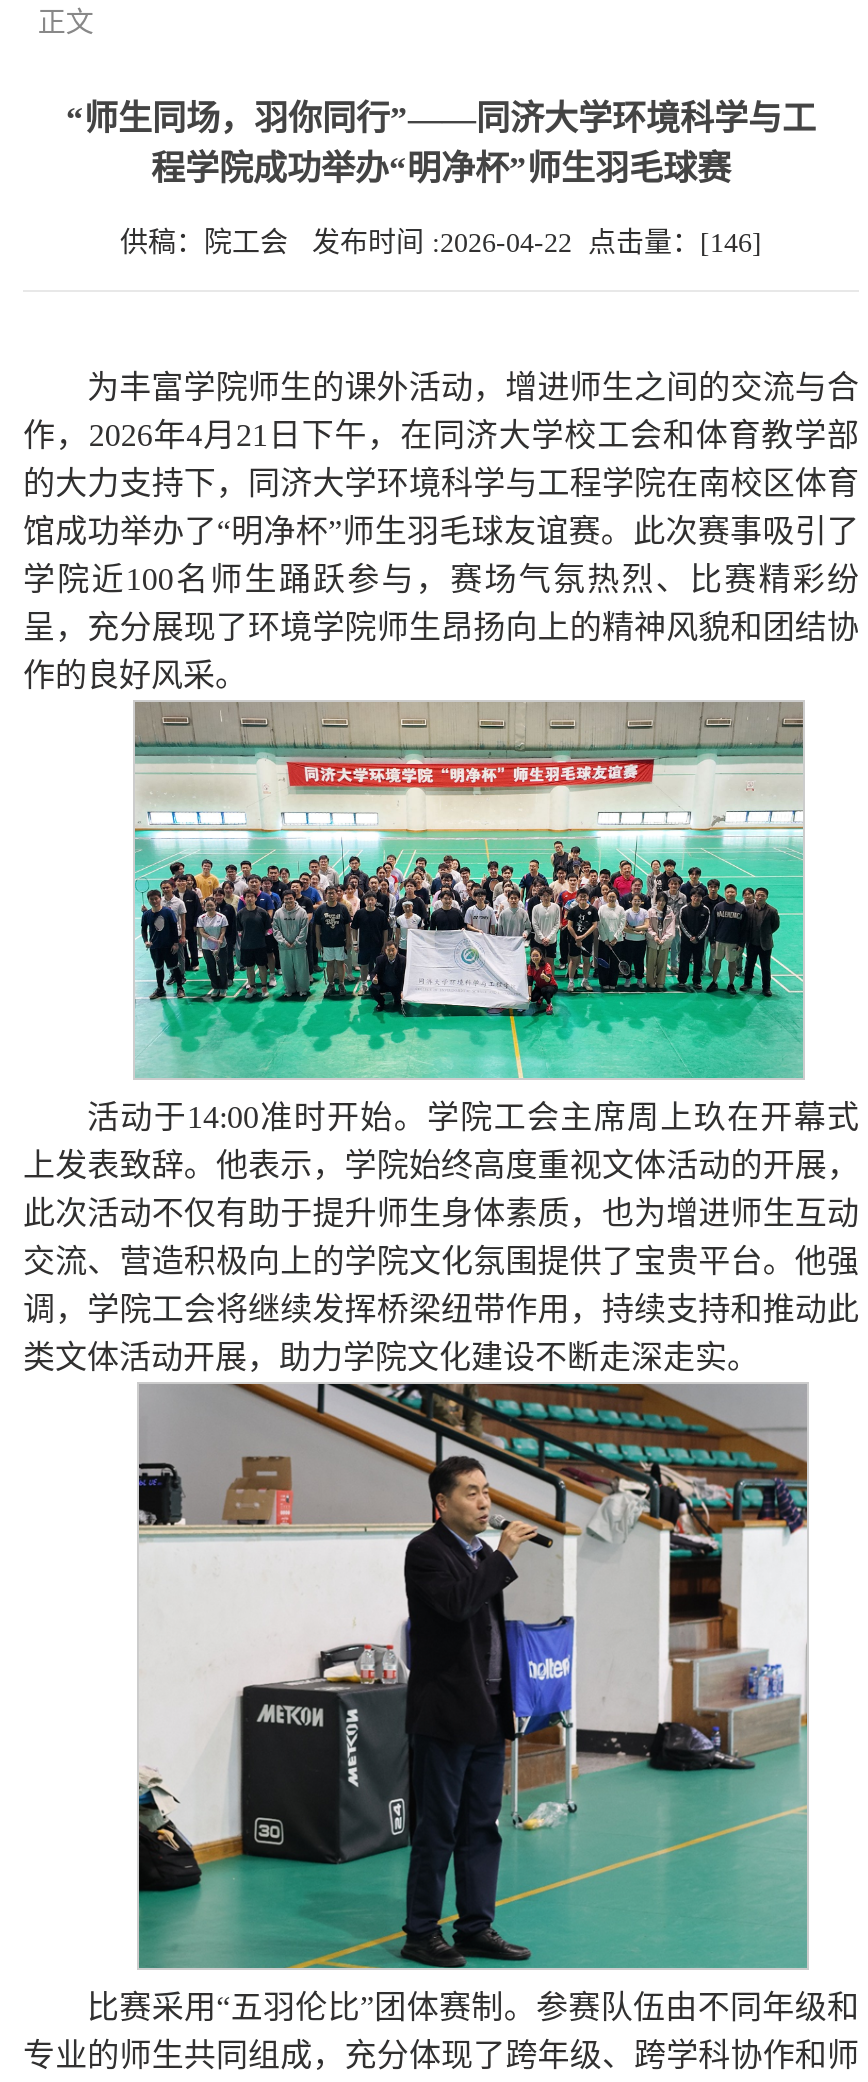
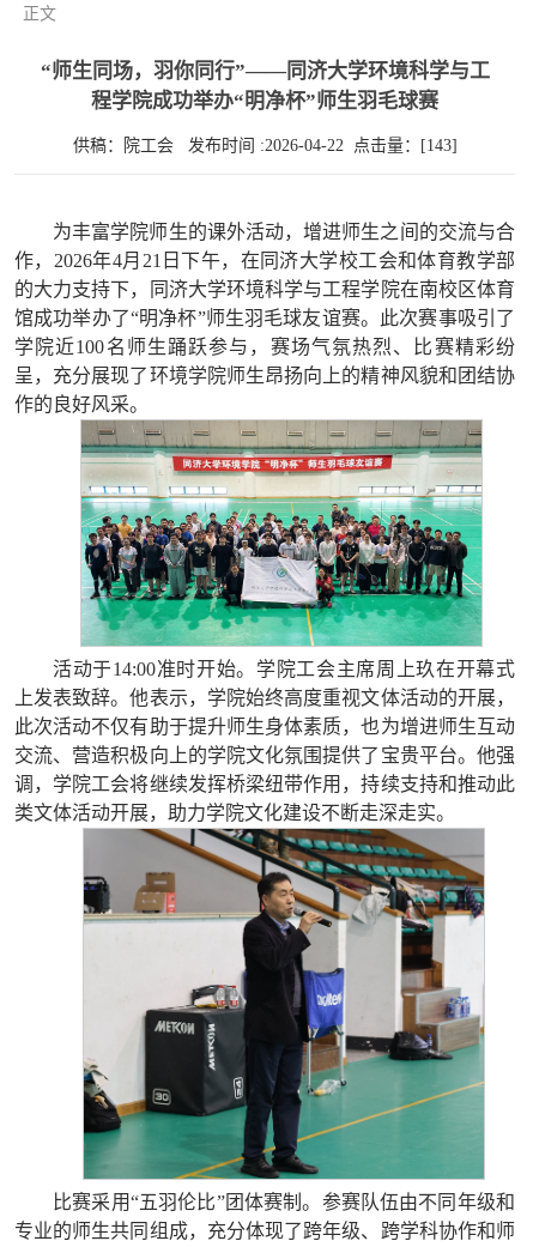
- 供稿：院工会 发布时间 :2026-04-22 点击量：[146]
+ 供稿：院工会 发布时间 :2026-04-22 点击量：[143]
